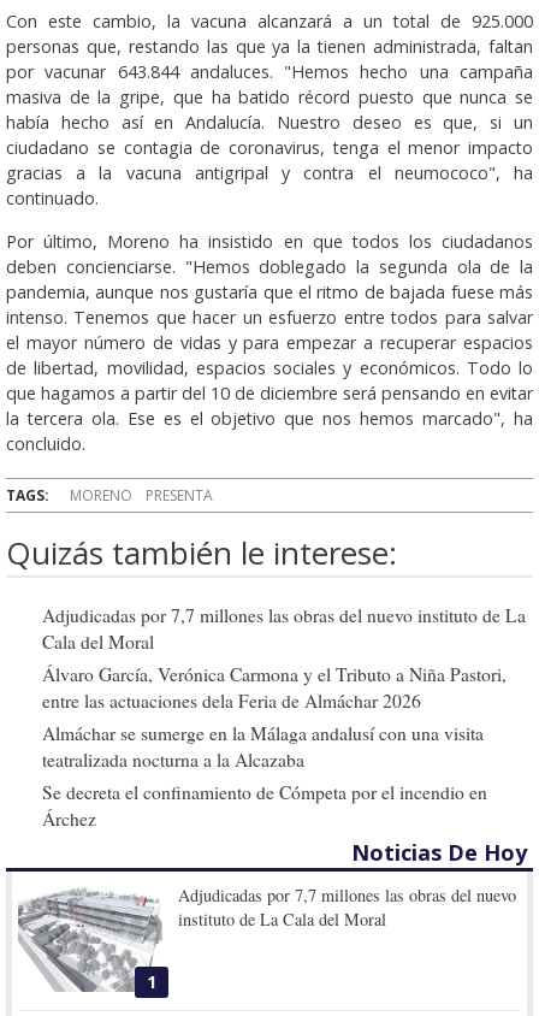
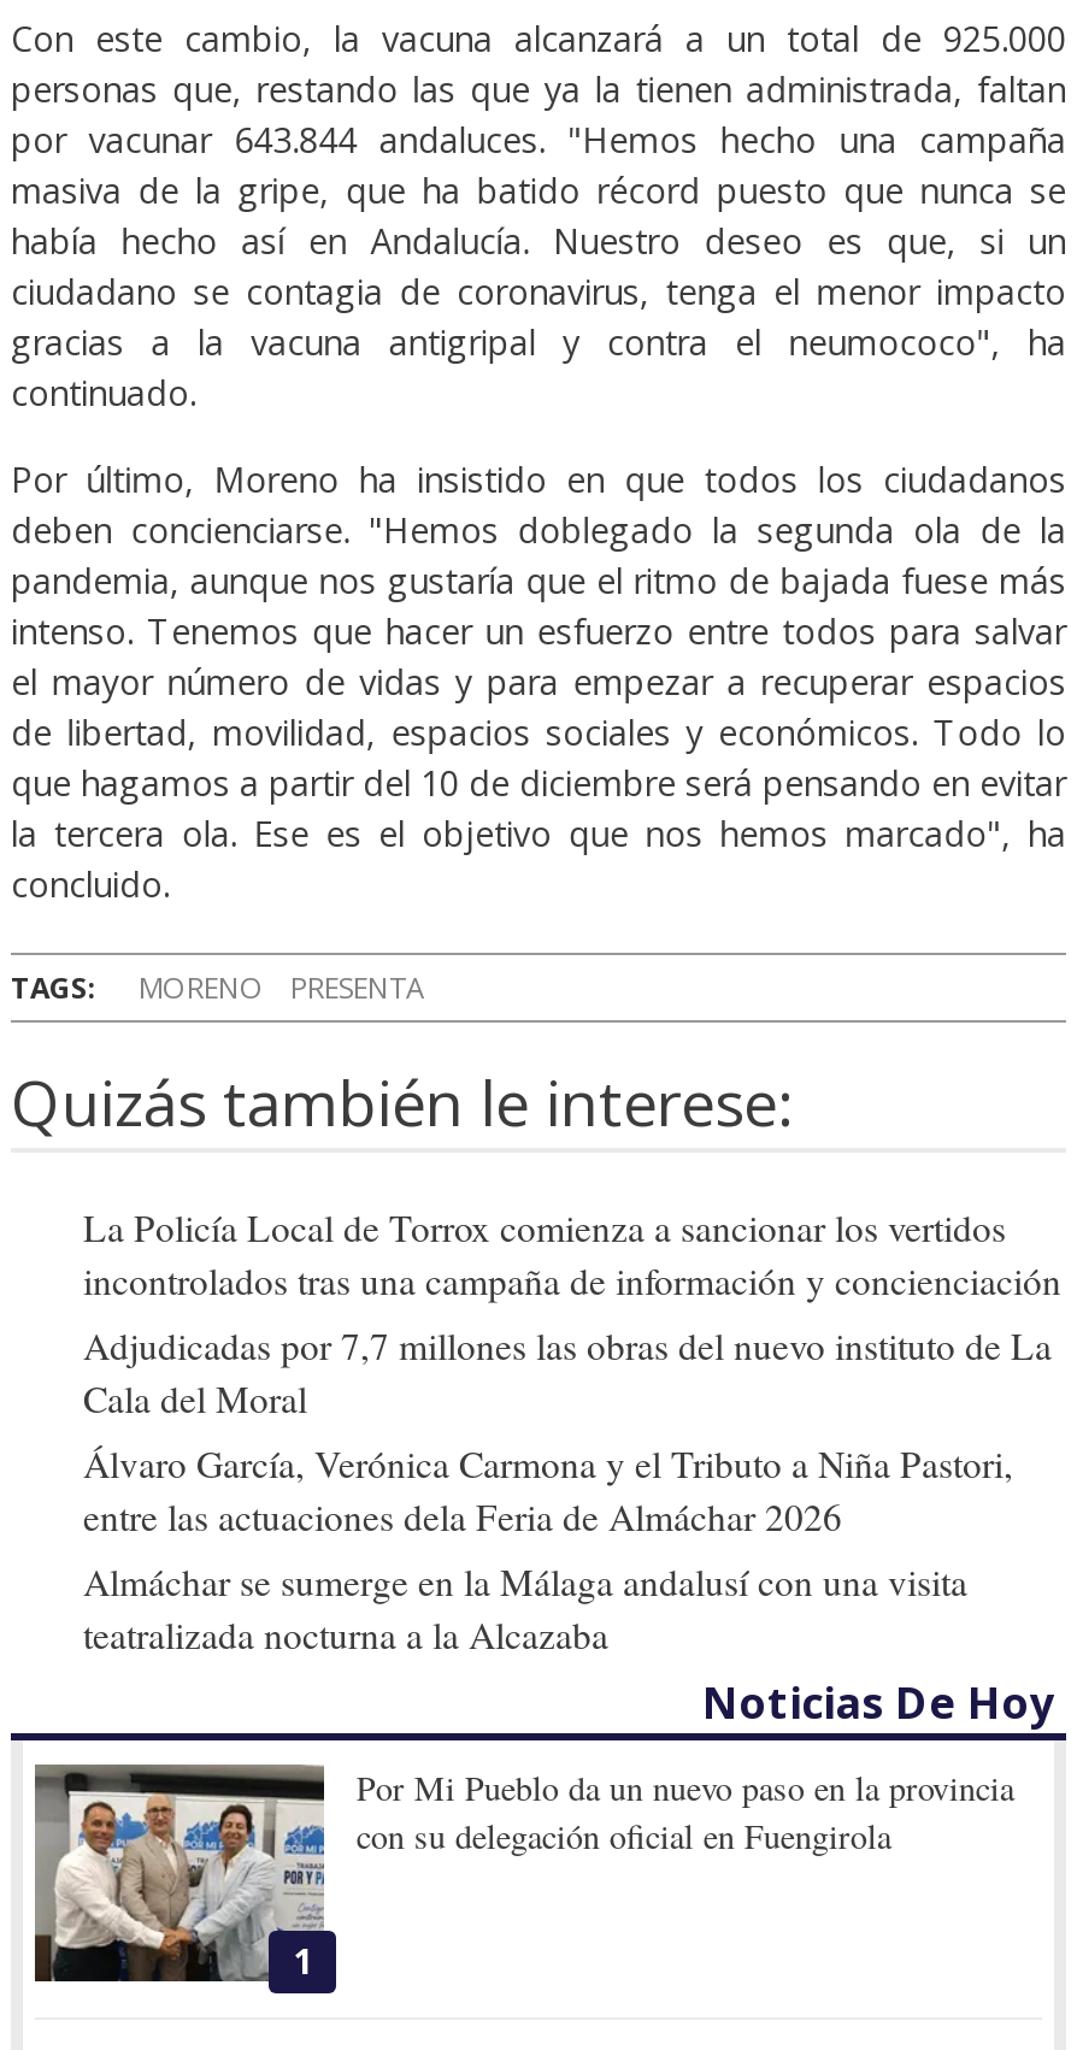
+ La Policía Local de Torrox comienza a sancionar los vertidos
+ incontrolados tras una campaña de información y concienciación

moved down: Adjudicadas por 7,7 millones las obras del nuevo instituto de La | Cala del Moral | Álvaro García, Verónica Carmona y el Tributo a Niña Pastori, | entre las actuaciones dela Feria de Almáchar 2026 | Almáchar se sumerge en la Málaga andalusí con una visita | teatralizada nocturna a la Alcazaba

- Se decreta el confinamiento de Cómpeta por el incendio en
- Árchez

- [image]
- Adjudicadas por 7,7 millones las obras del nuevo
- instituto de La Cala del Moral
+ [image]
+ Por Mi Pueblo da un nuevo paso en la provincia
+ con su delegación oficial en Fuengirola
